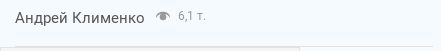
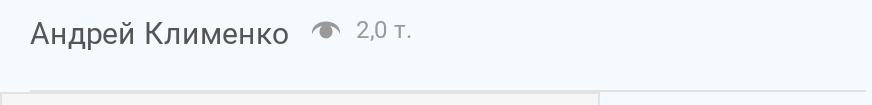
- 6,1 т.
+ 2,0 т.
